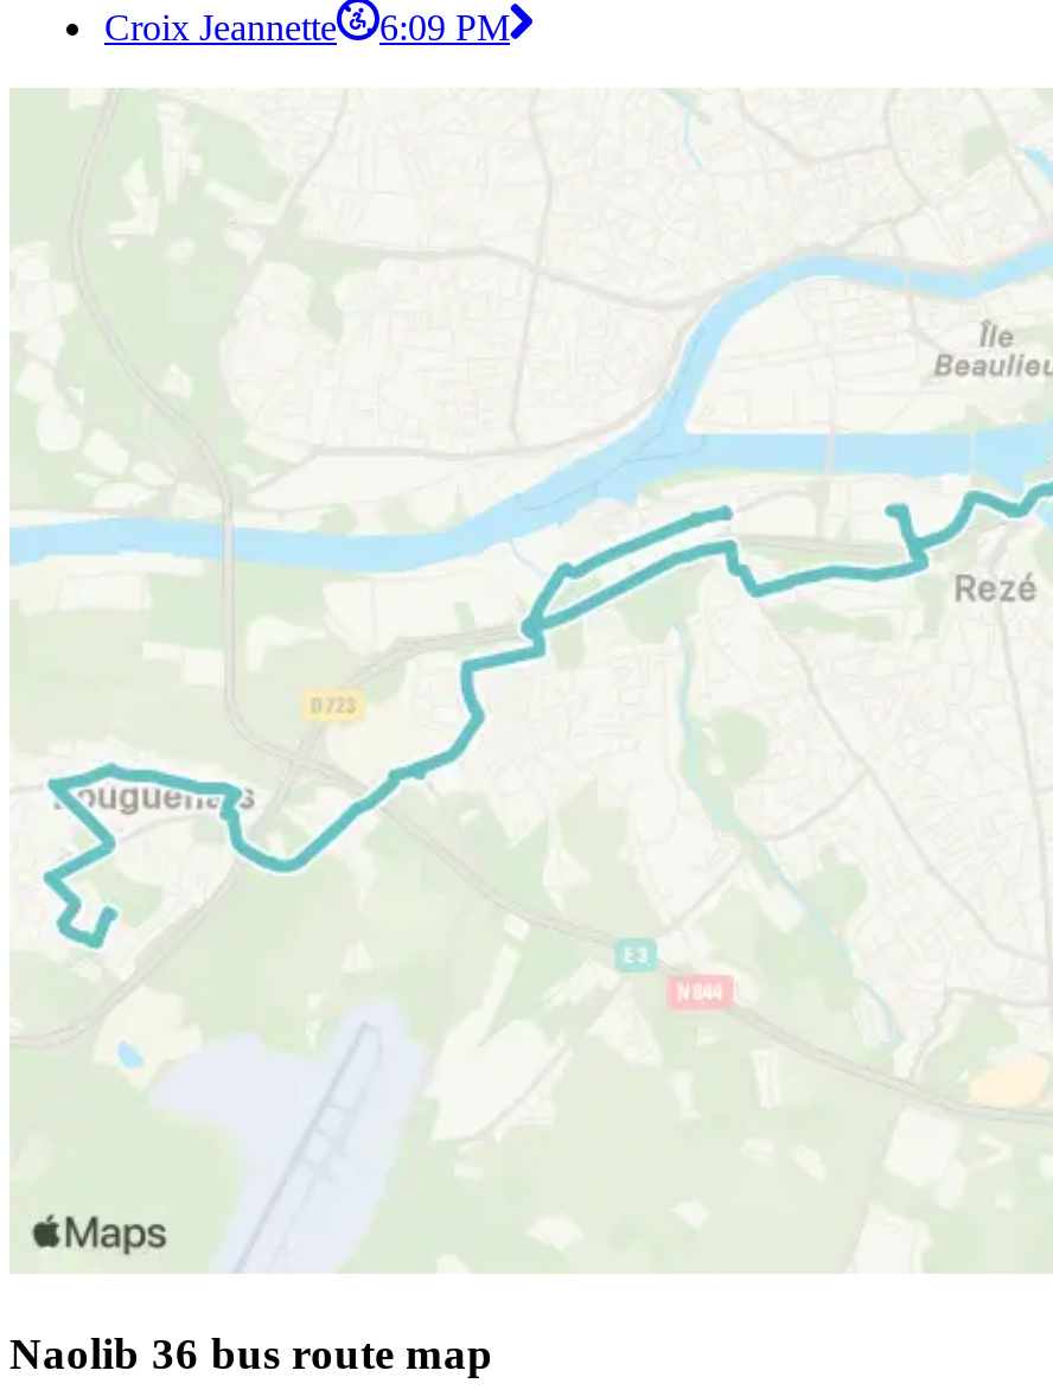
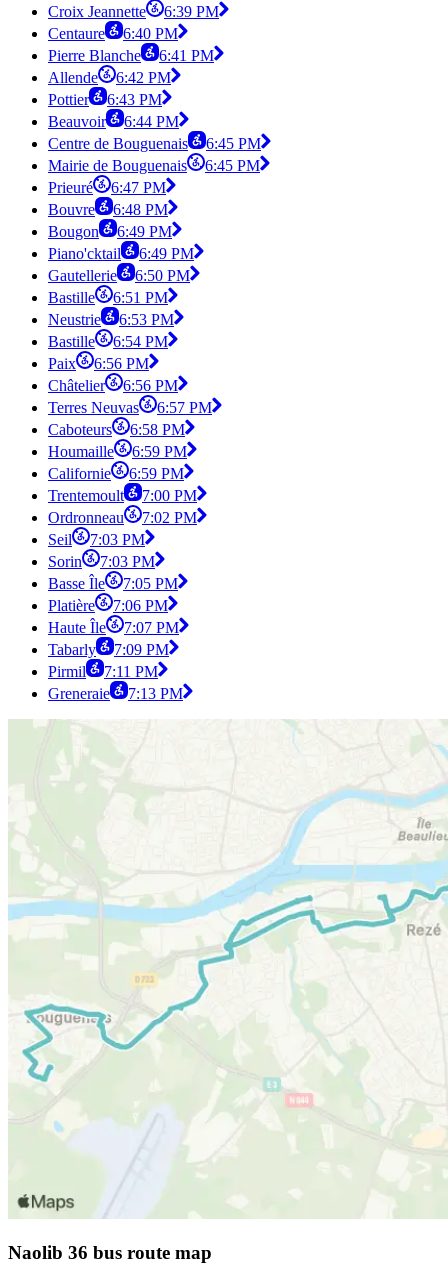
- 6:09 PM
+ 6:39 PM
+ Centaure
+ 6:40 PM
+ Pierre Blanche
+ 6:41 PM
+ Allende
+ 6:42 PM
+ Pottier
+ 6:43 PM
+ Beauvoir
+ 6:44 PM
+ Centre de Bouguenais
+ 6:45 PM
+ Mairie de Bouguenais
+ 6:45 PM
+ Prieuré
+ 6:47 PM
+ Bouvre
+ 6:48 PM
+ Bougon
+ 6:49 PM
+ Piano'cktail
+ 6:49 PM
+ Gautellerie
+ 6:50 PM
+ Bastille
+ 6:51 PM
+ Neustrie
+ 6:53 PM
+ Bastille
+ 6:54 PM
+ Paix
+ 6:56 PM
+ Châtelier
+ 6:56 PM
+ Terres Neuvas
+ 6:57 PM
+ Caboteurs
+ 6:58 PM
+ Houmaille
+ 6:59 PM
+ Californie
+ 6:59 PM
+ Trentemoult
+ 7:00 PM
+ Ordronneau
+ 7:02 PM
+ Seil
+ 7:03 PM
+ Sorin
+ 7:03 PM
+ Basse Île
+ 7:05 PM
+ Platière
+ 7:06 PM
+ Haute Île
+ 7:07 PM
+ Tabarly
+ 7:09 PM
+ Pirmil
+ 7:11 PM
+ Greneraie
+ 7:13 PM
